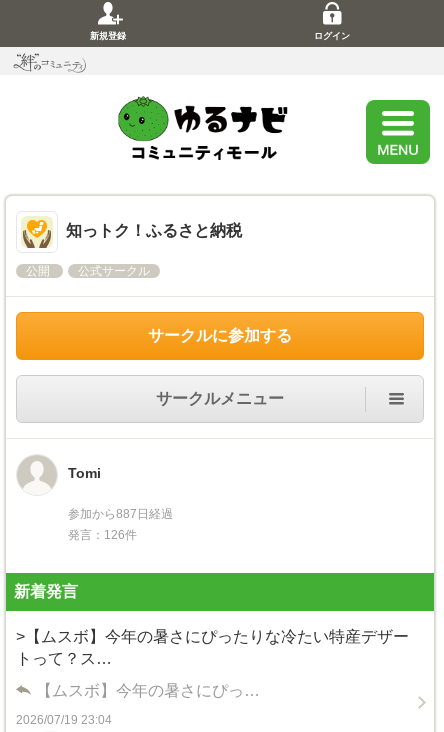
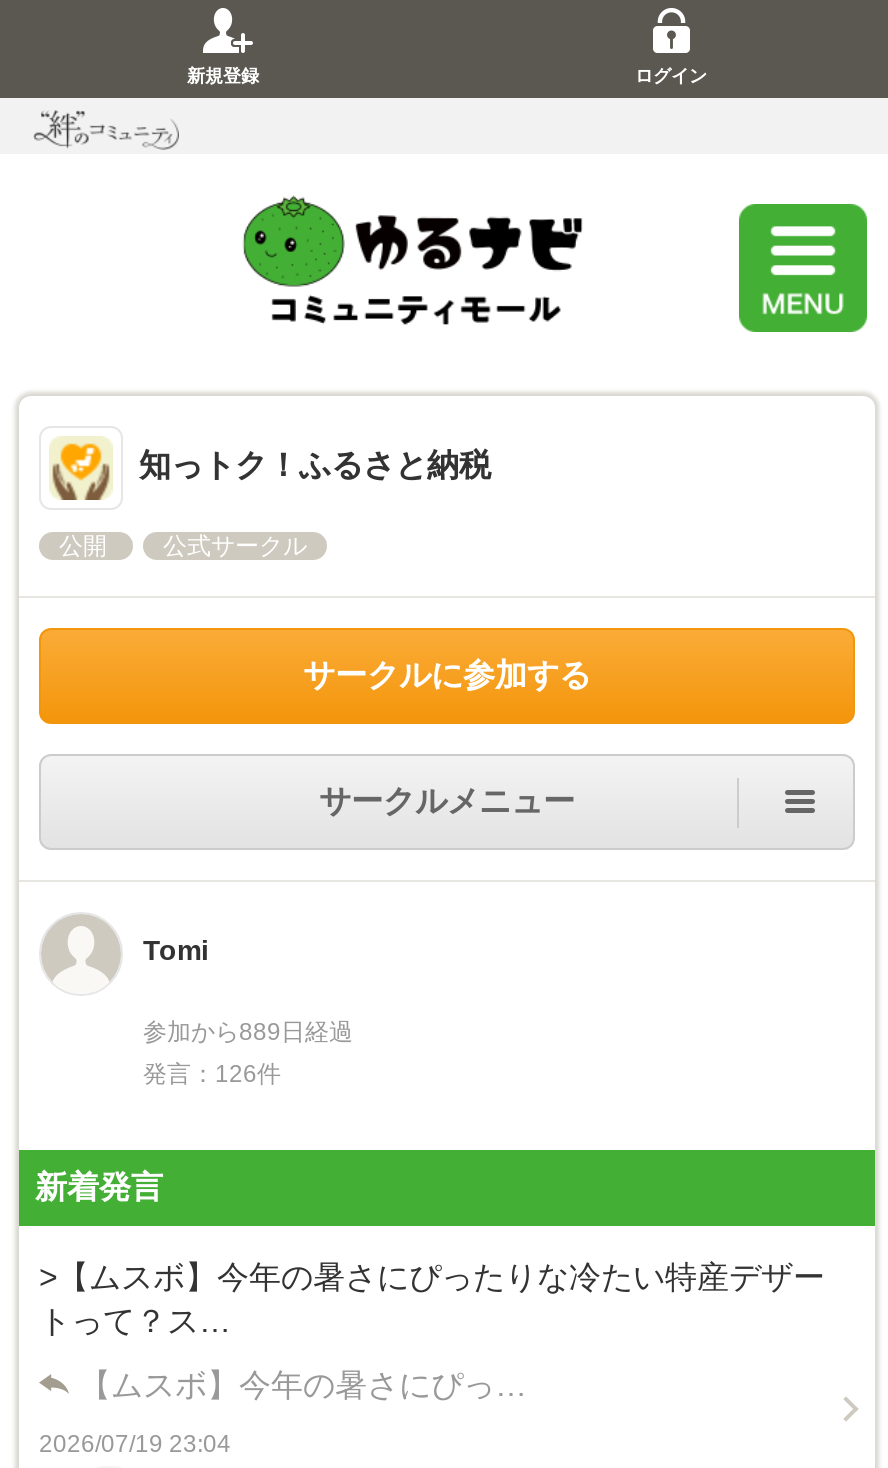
- 参加から887日経過
+ 参加から889日経過
